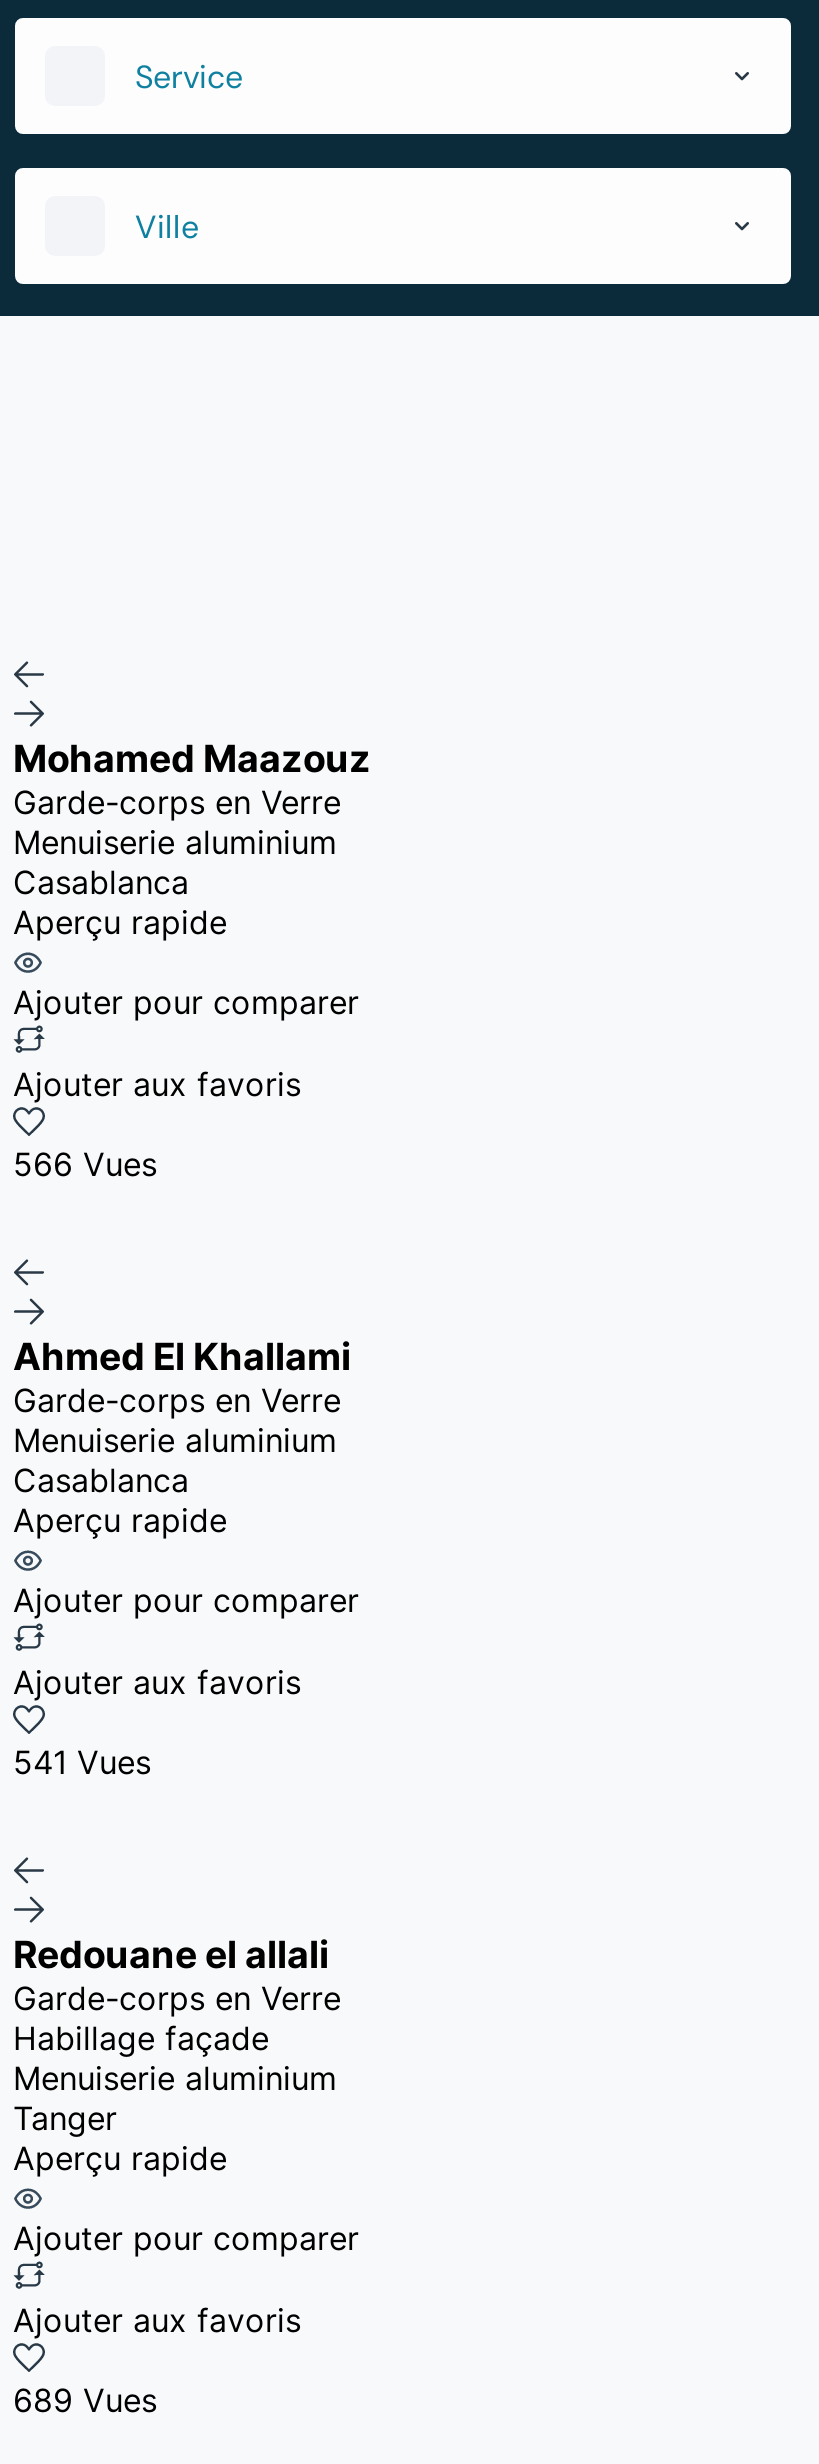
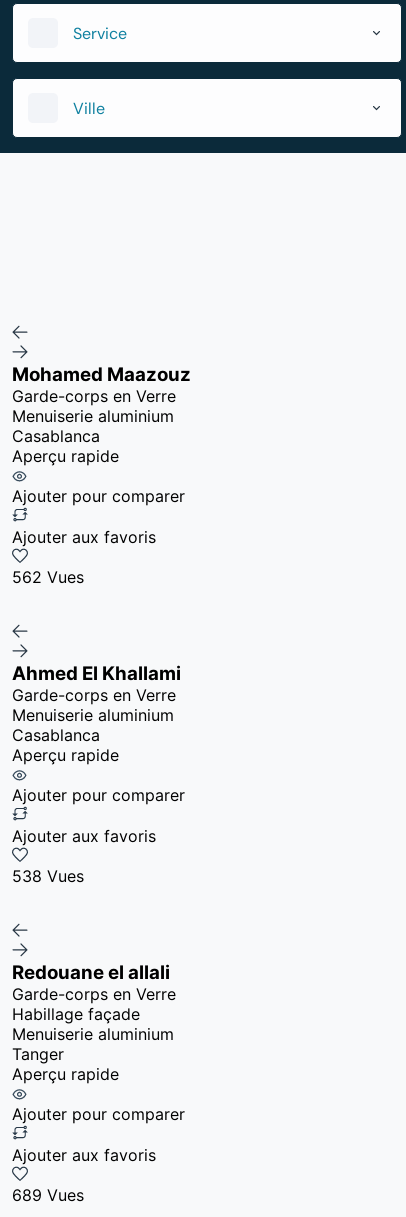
- 566 Vues
+ 562 Vues

- 541 Vues
+ 538 Vues
